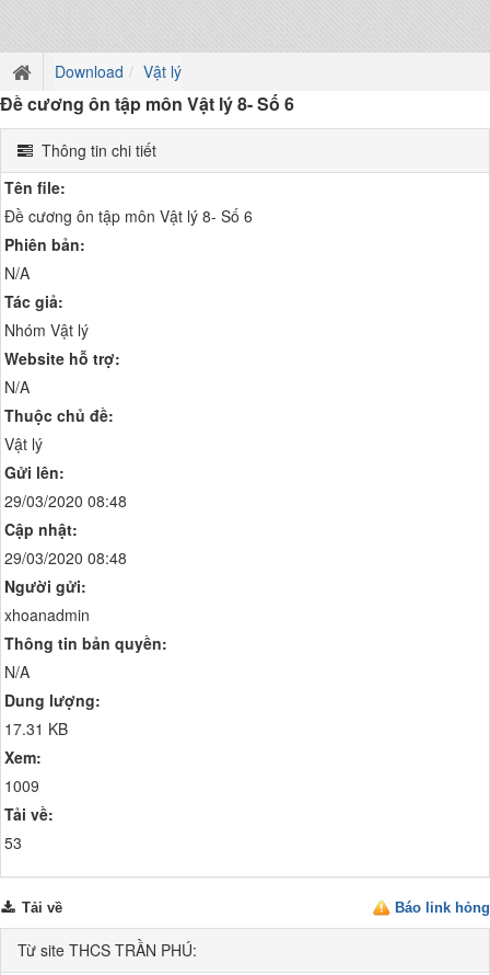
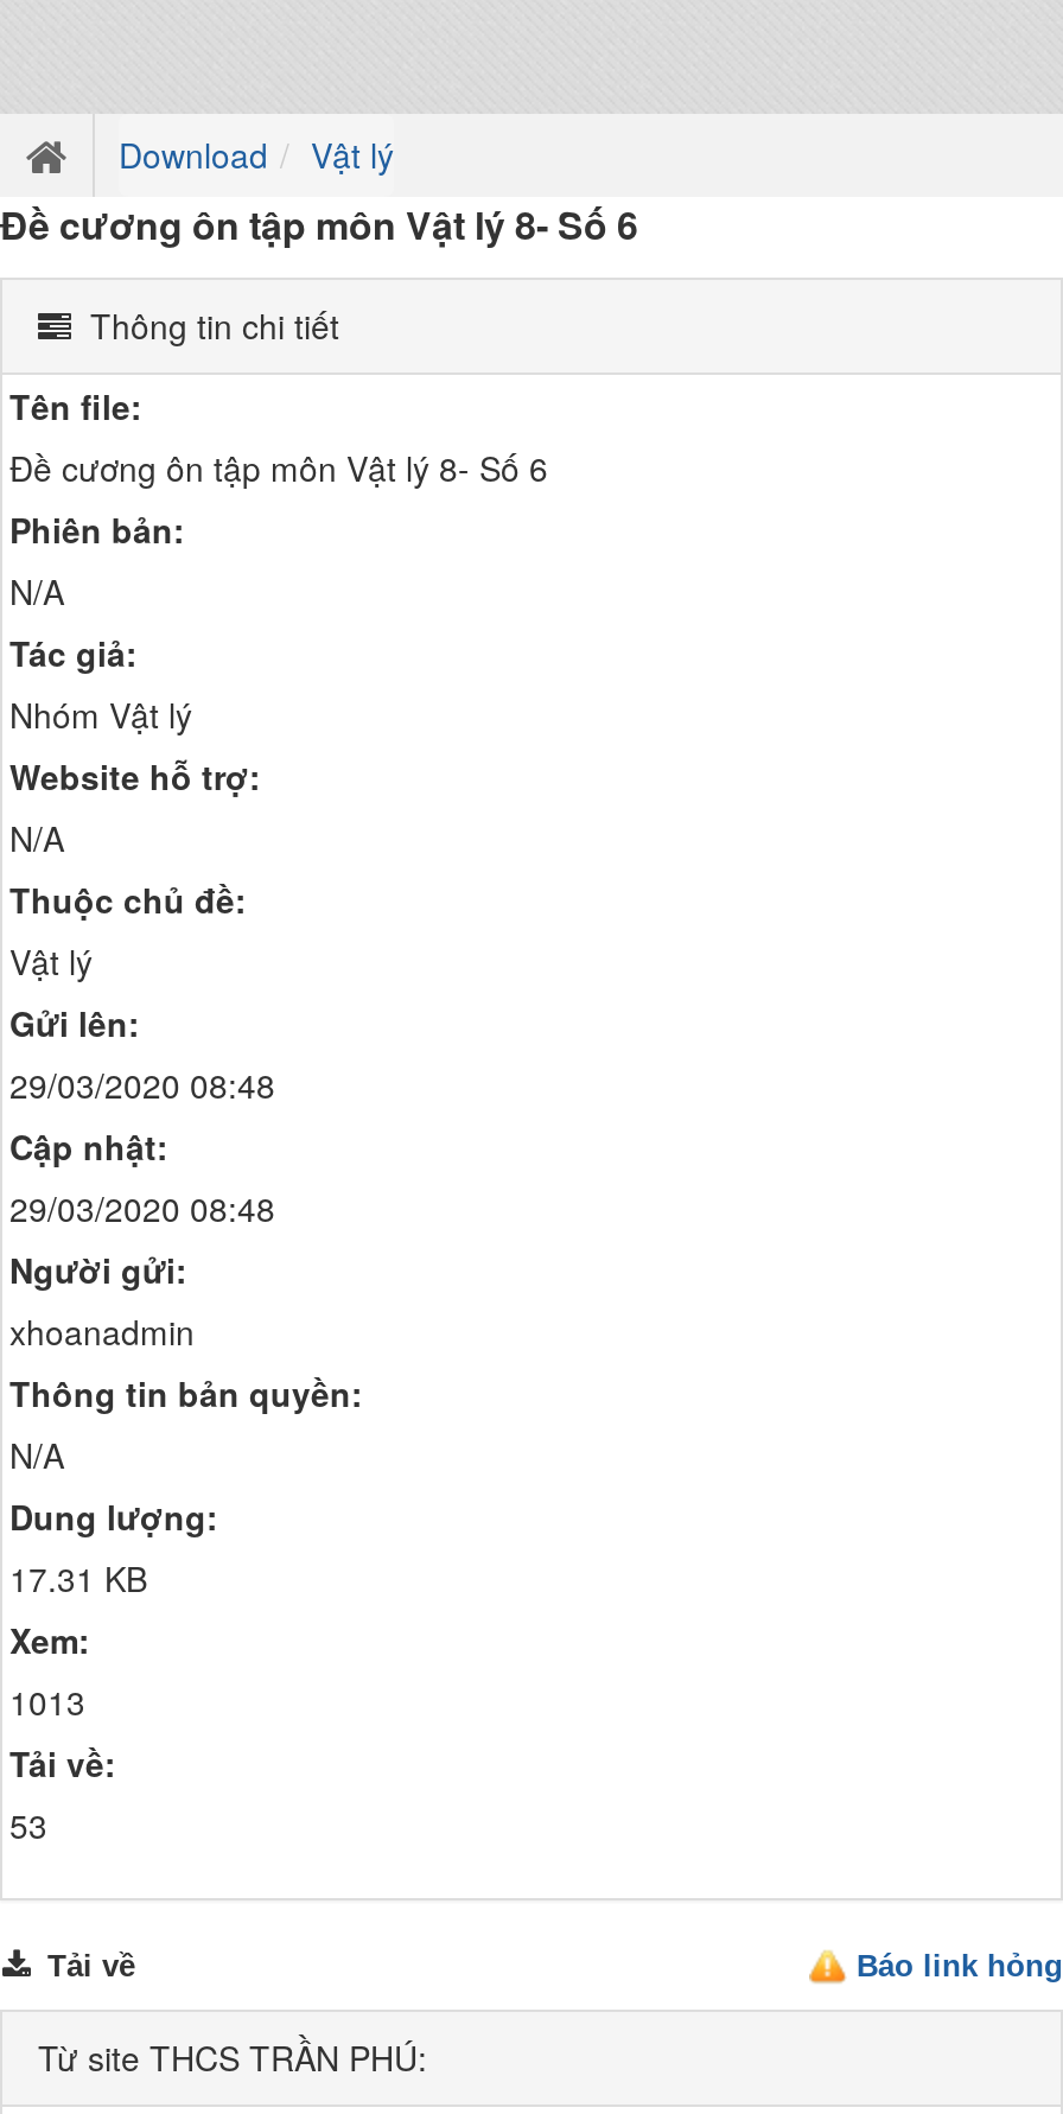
- 1009
+ 1013
